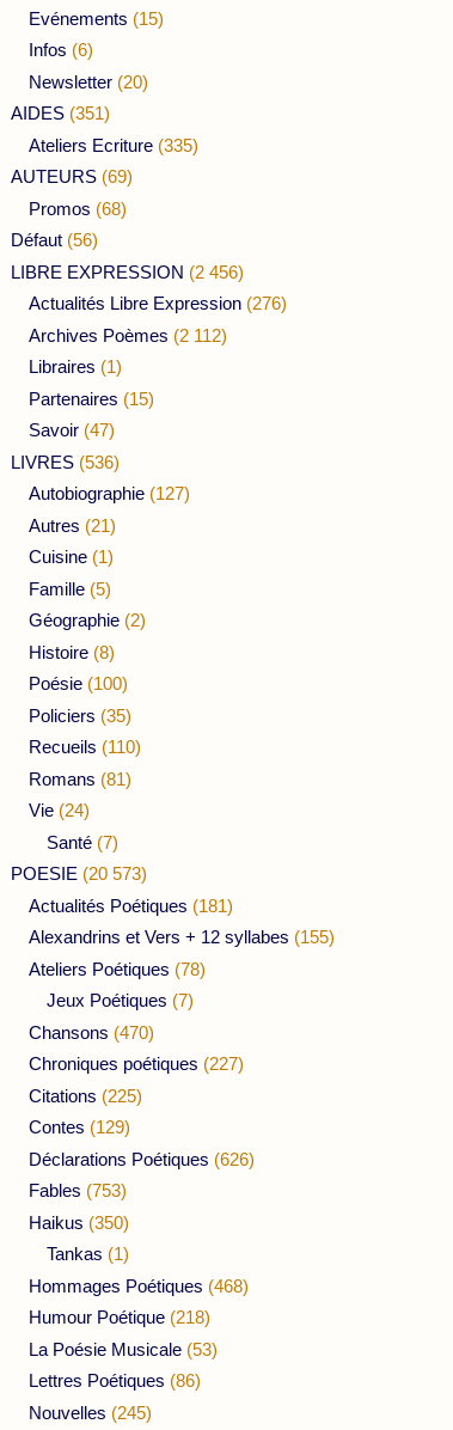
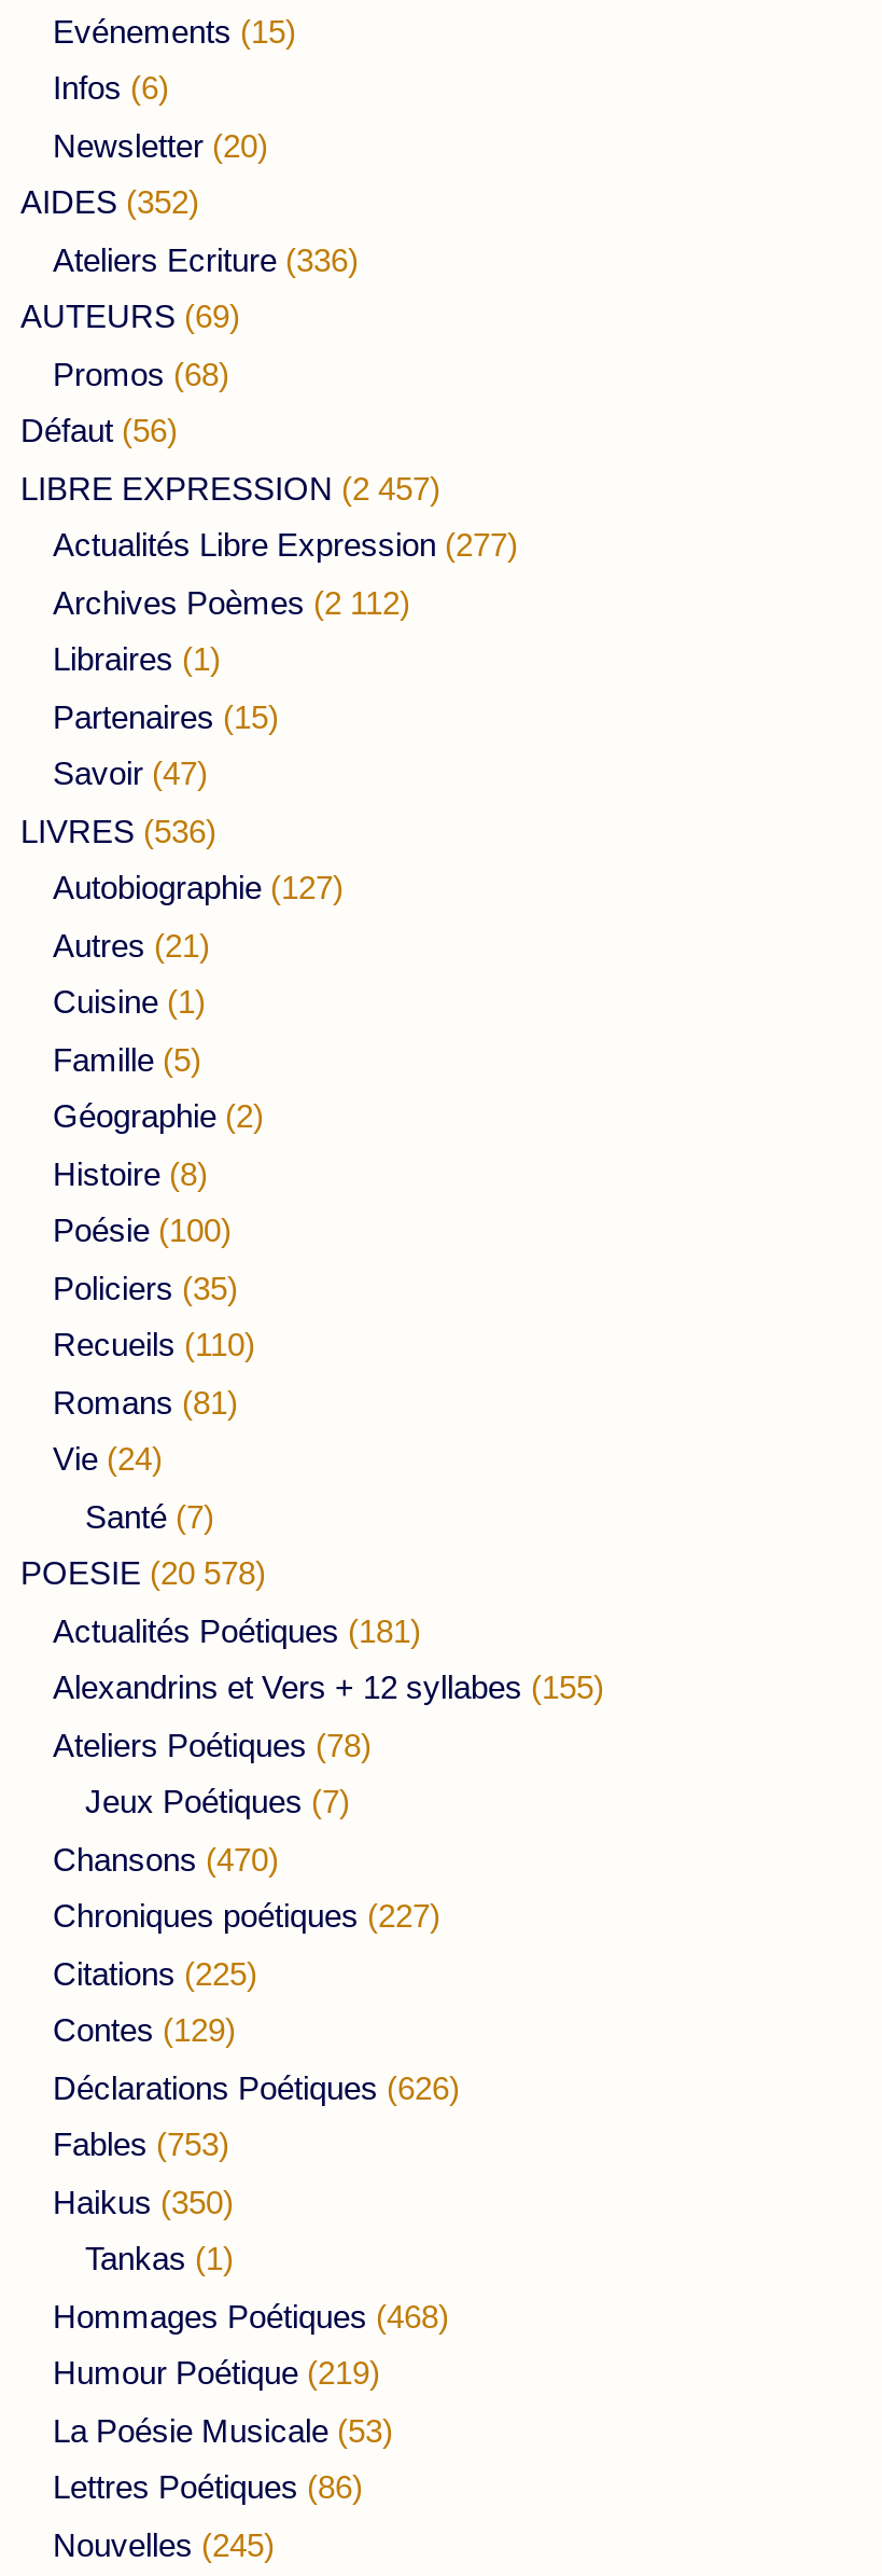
- AIDES (351)
+ AIDES (352)

- Ateliers Ecriture (335)
+ Ateliers Ecriture (336)

- LIBRE EXPRESSION (2 456)
+ LIBRE EXPRESSION (2 457)

- Actualités Libre Expression (276)
+ Actualités Libre Expression (277)

- POESIE (20 573)
+ POESIE (20 578)

- Humour Poétique (218)
+ Humour Poétique (219)
